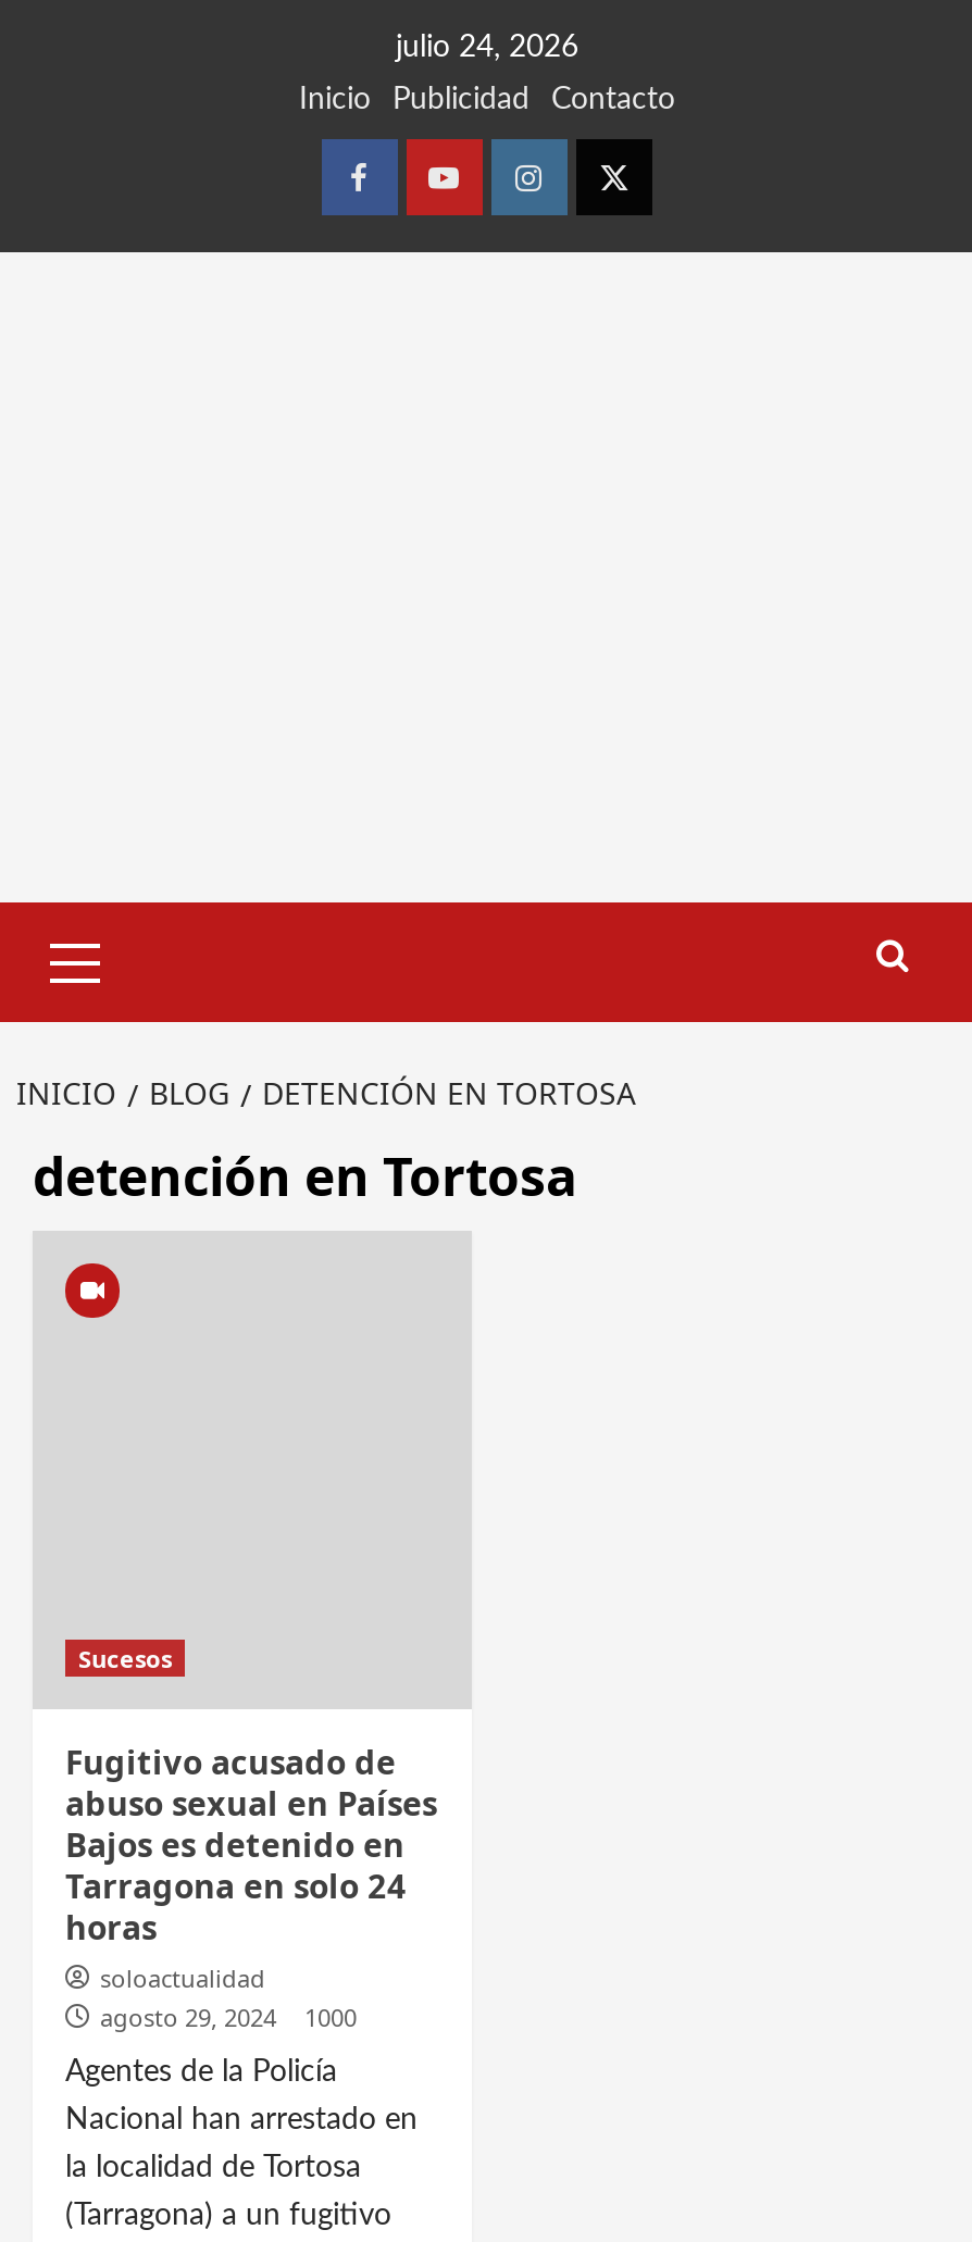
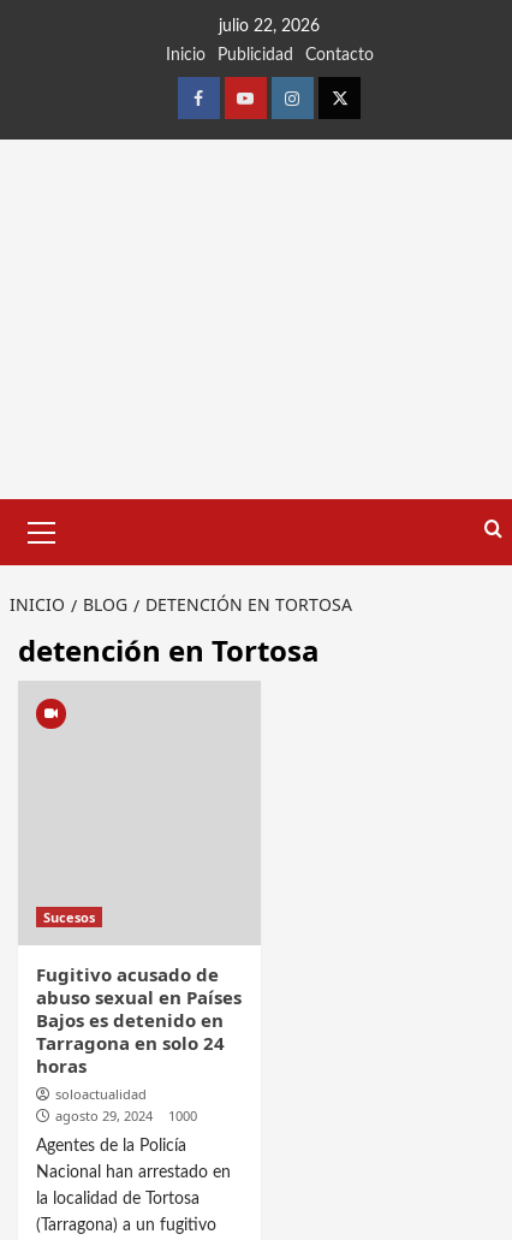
- julio 24, 2026
+ julio 22, 2026
